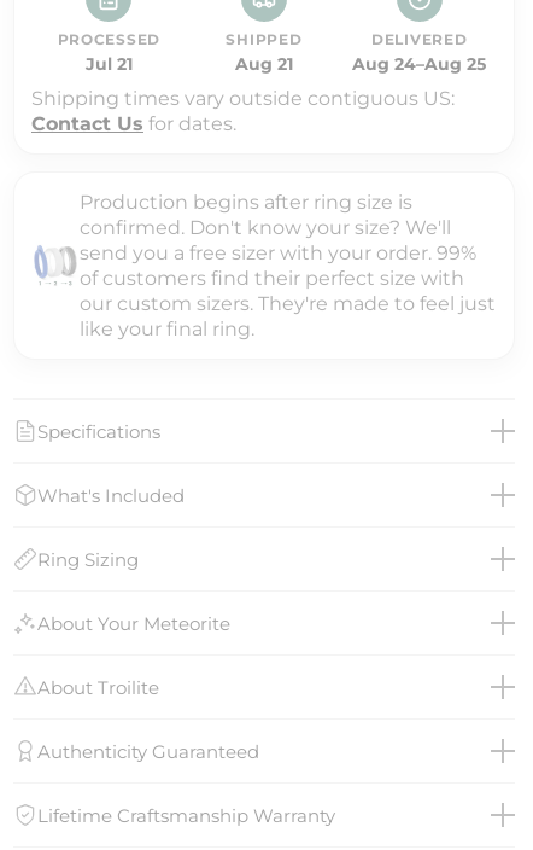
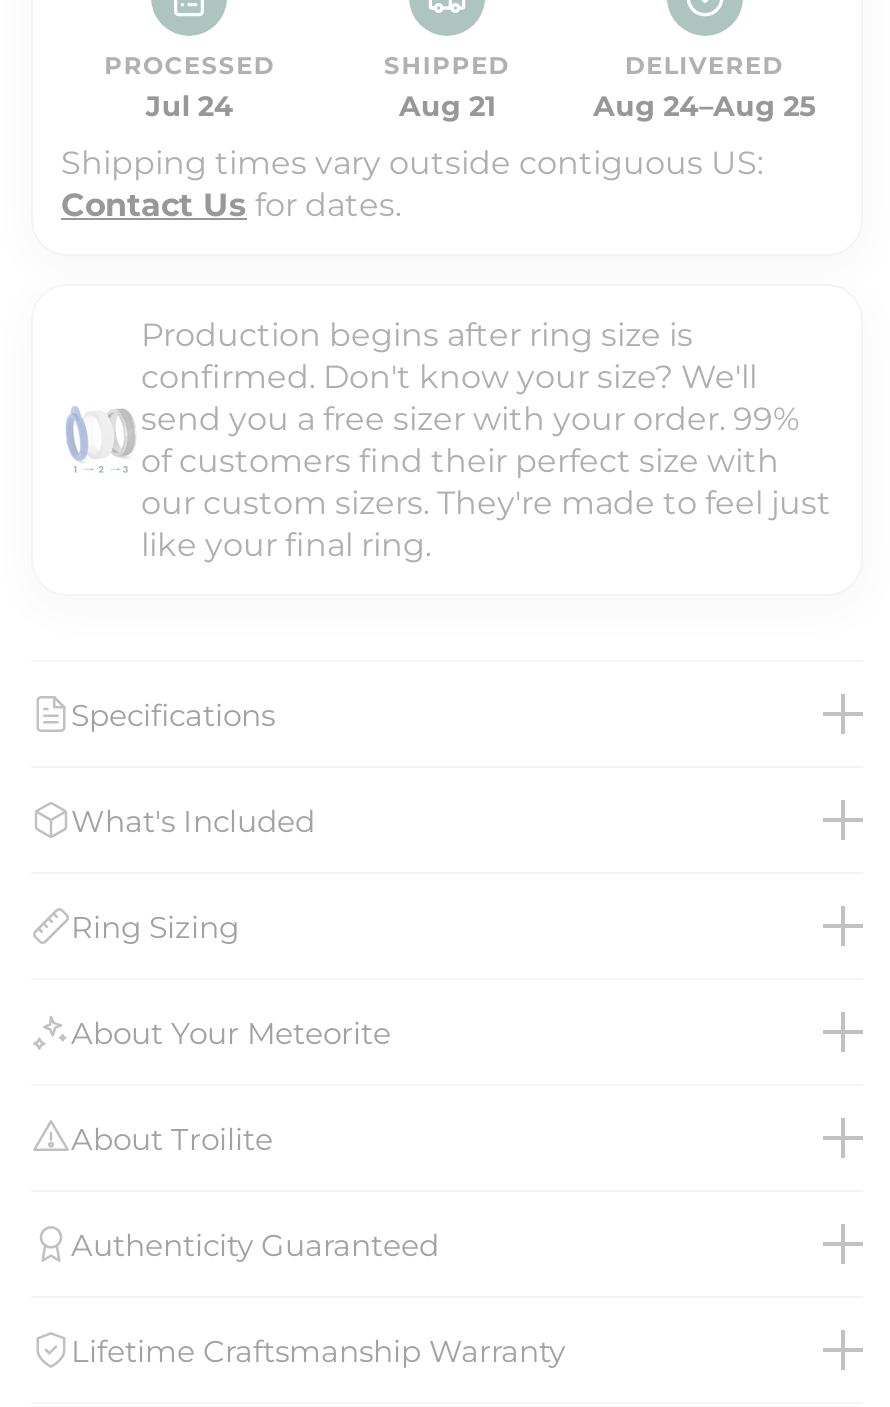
- Jul 21
+ Jul 24
